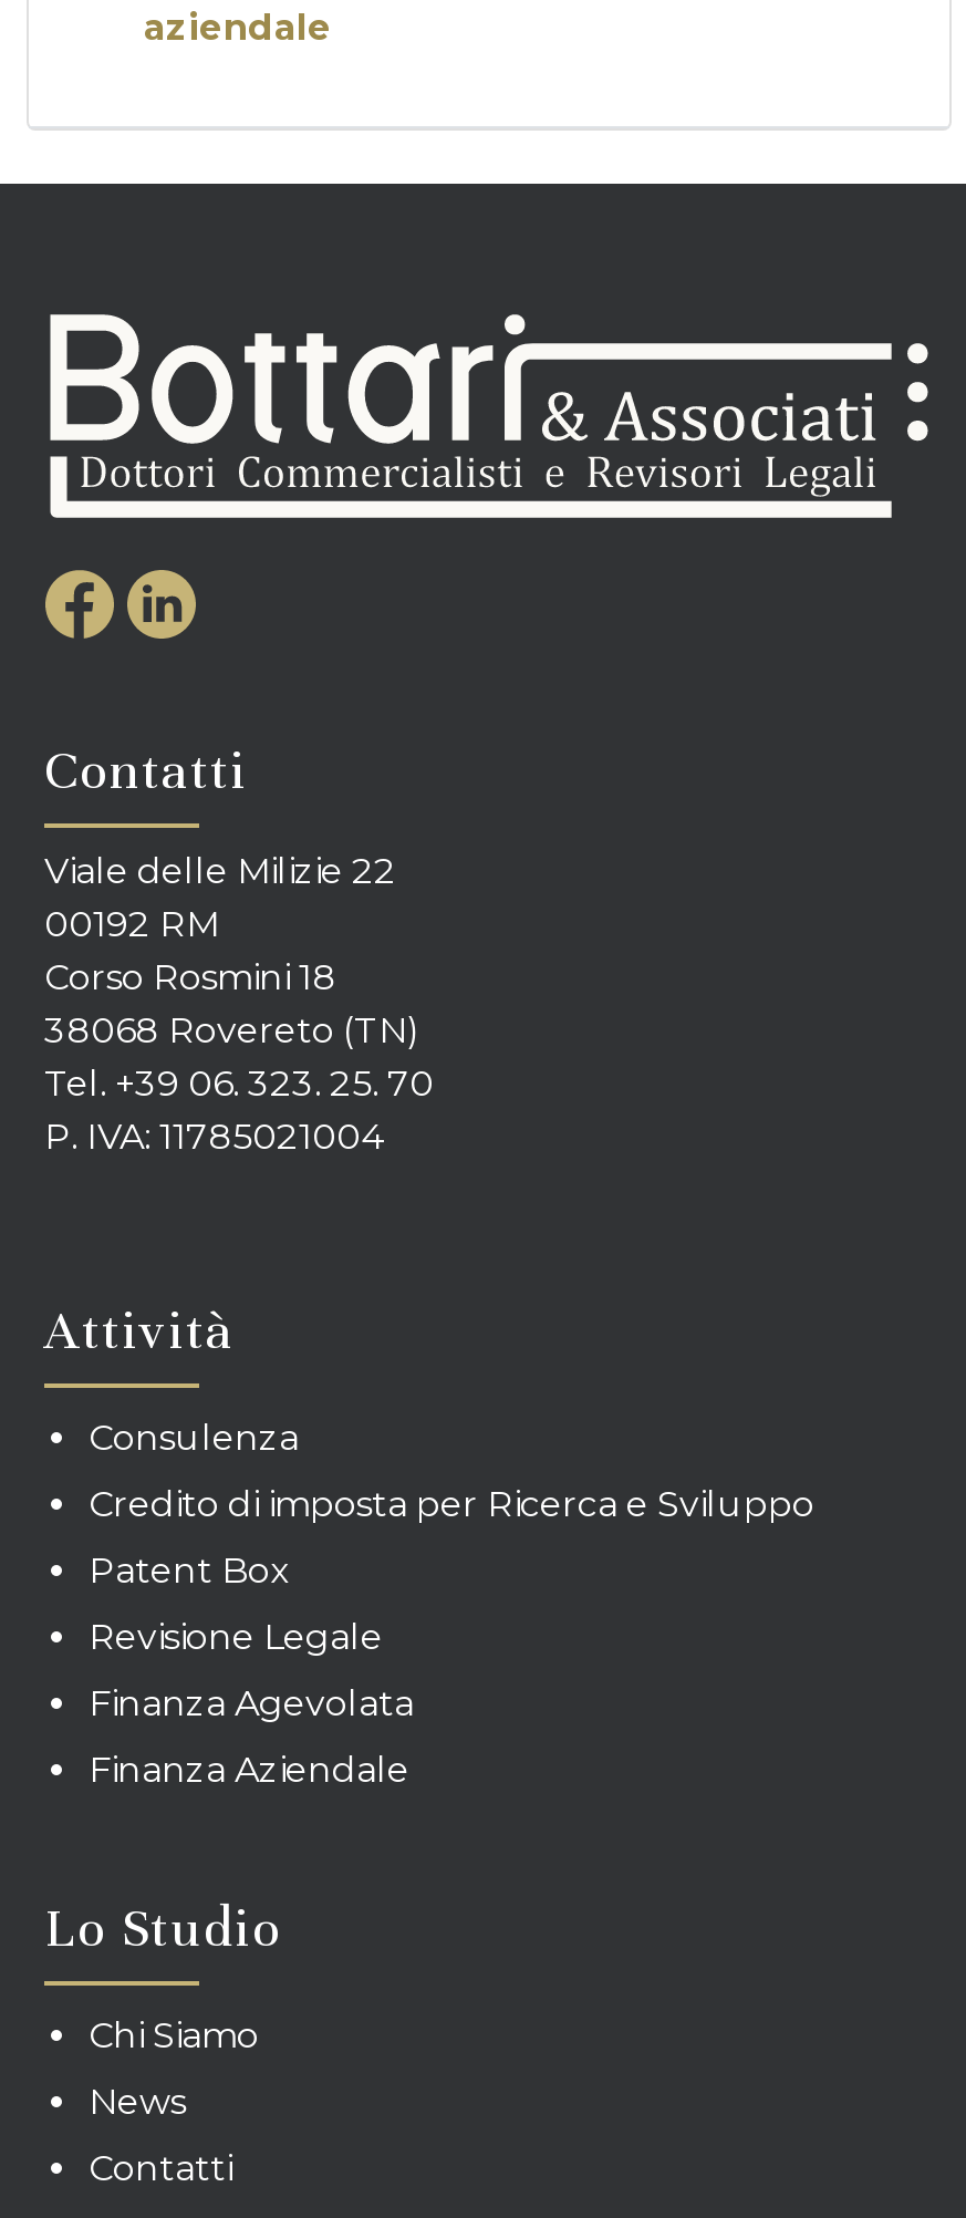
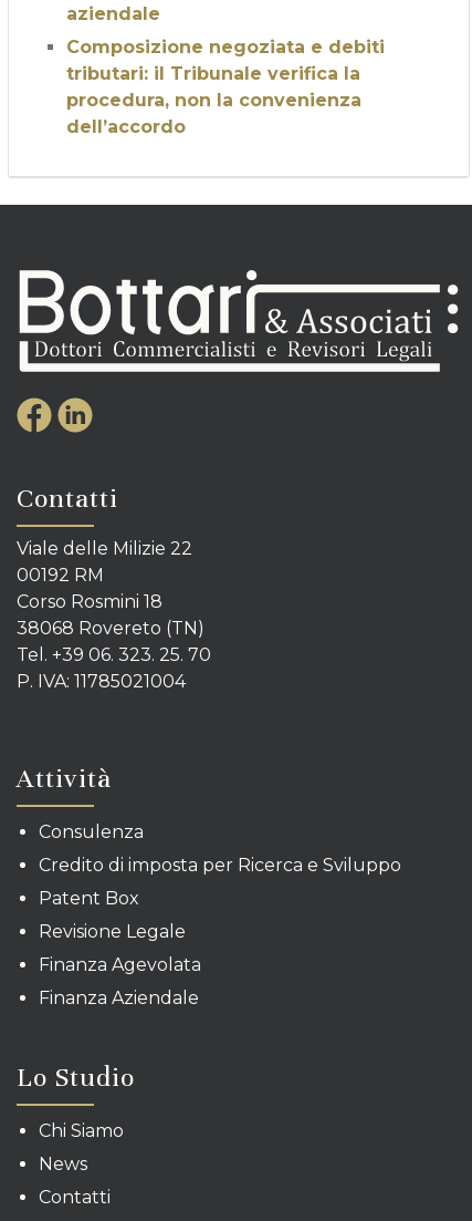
+ Composizione negoziata e debiti
+ tributari: il Tribunale verifica la
+ procedura, non la convenienza
+ dell’accordo
